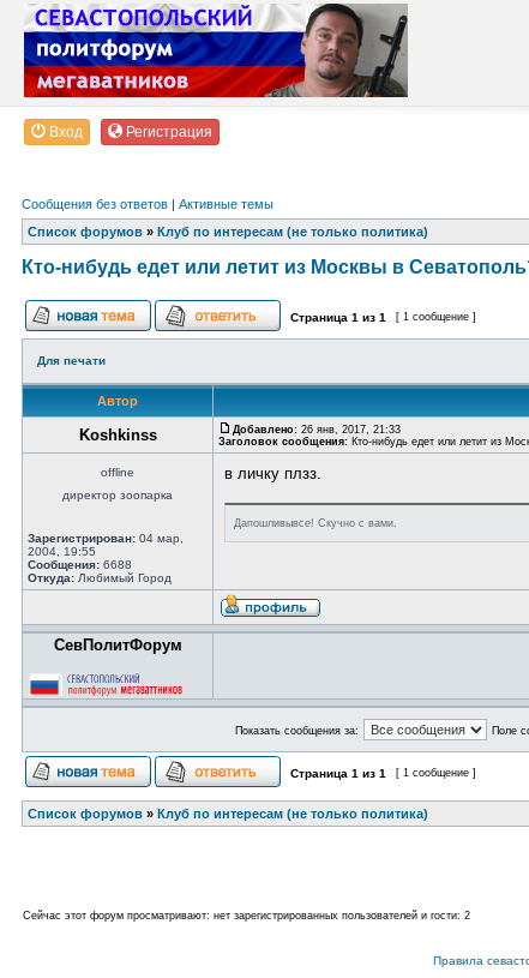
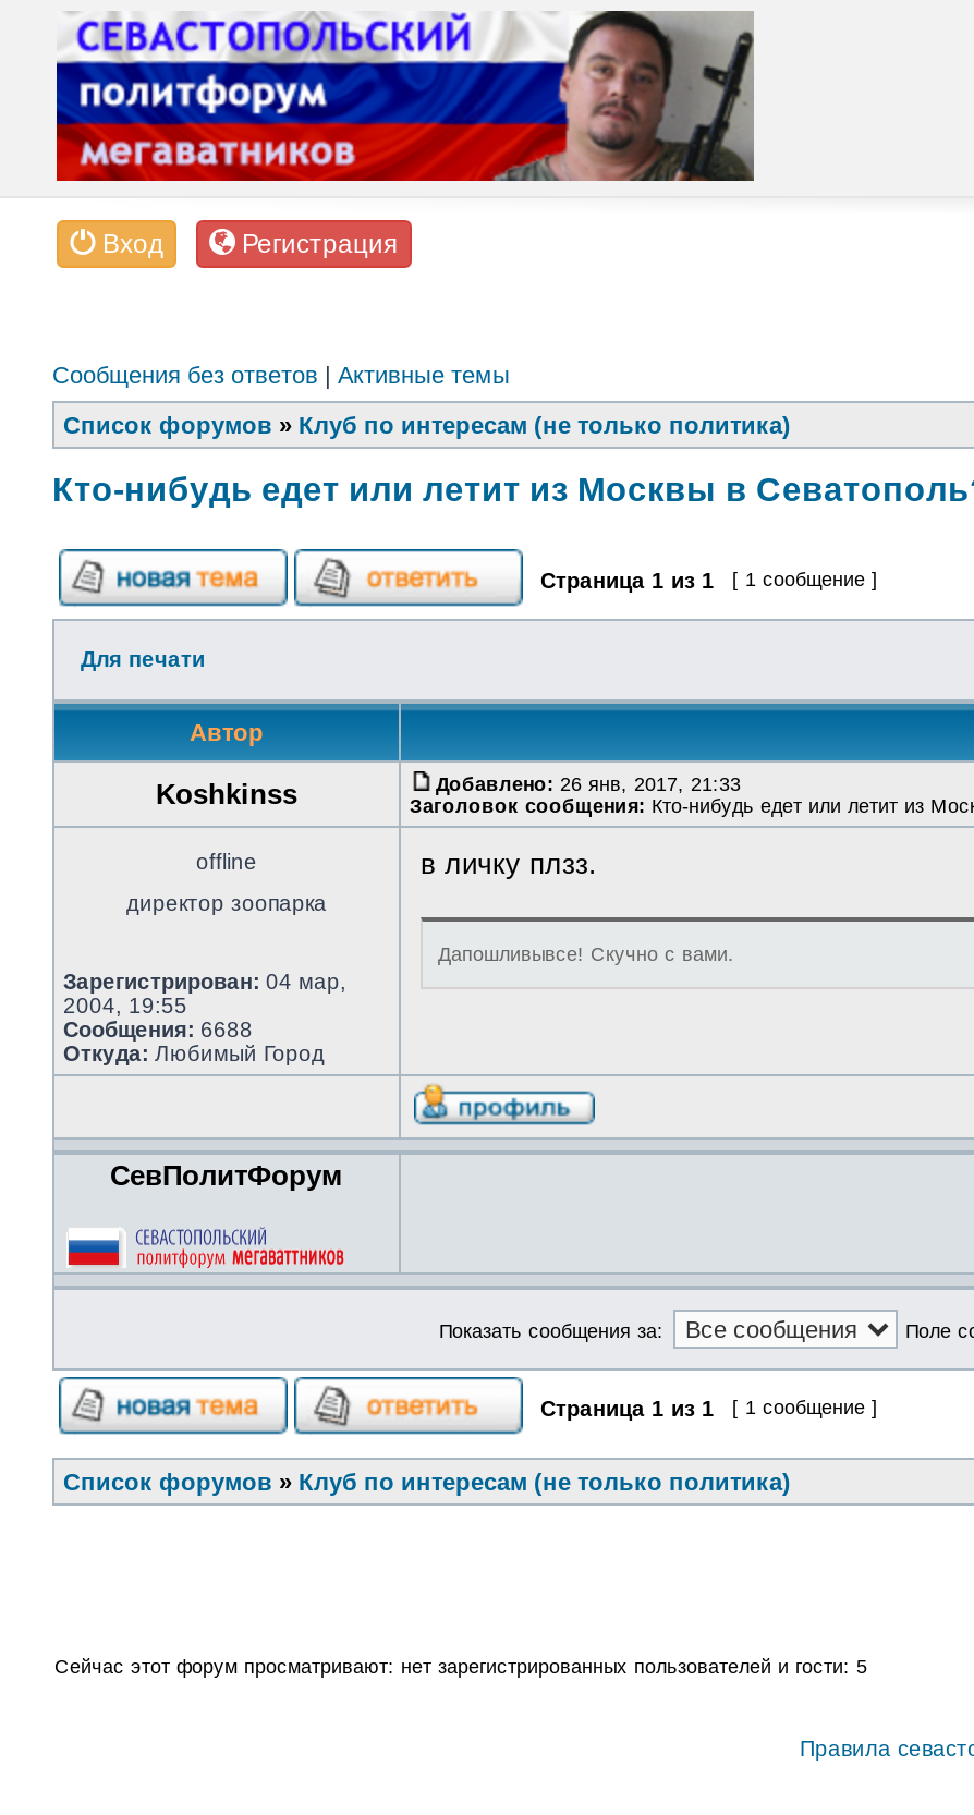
- Сейчас этот форум просматривают: нет зарегистрированных пользователей и гости: 2
+ Сейчас этот форум просматривают: нет зарегистрированных пользователей и гости: 5
